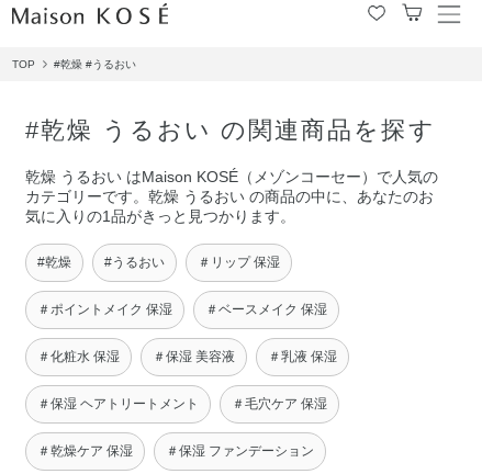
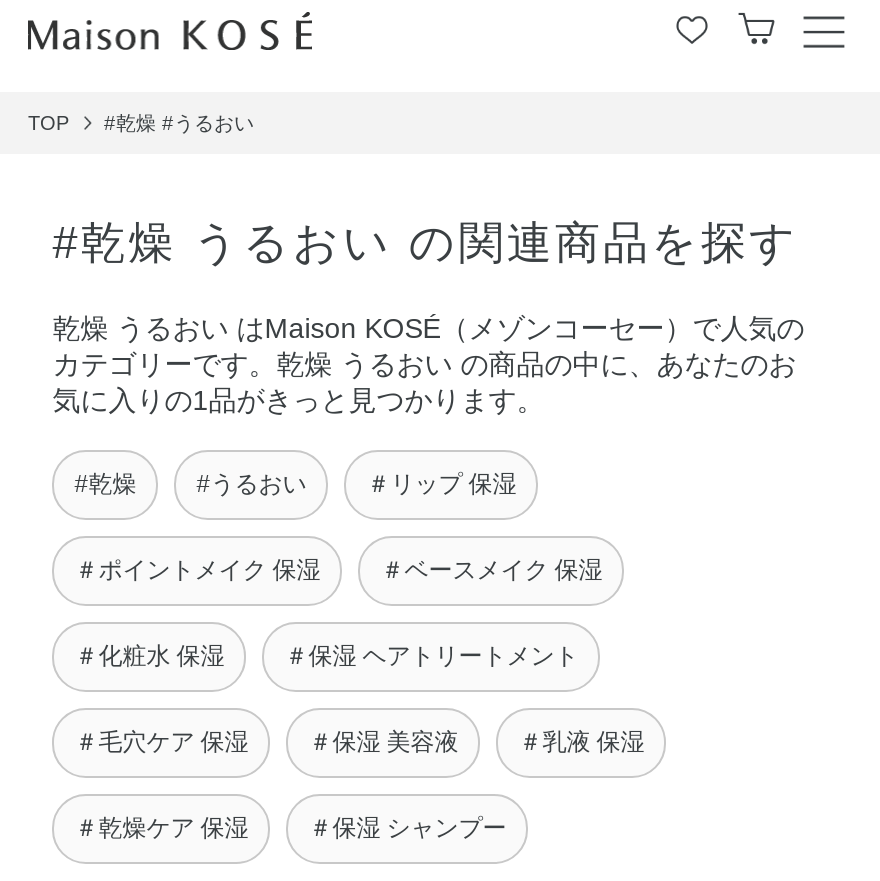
moved down: ＃保湿 美容液 | ＃乳液 保湿

moved up: ＃保湿 ヘアトリートメント | ＃毛穴ケア 保湿

- ＃保湿 ファンデーション
+ ＃保湿 シャンプー
